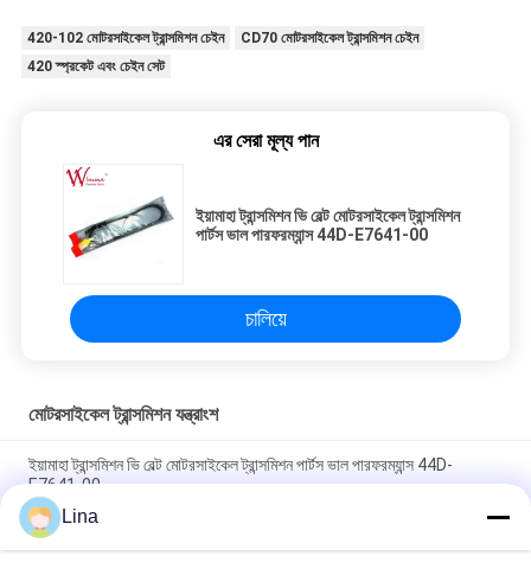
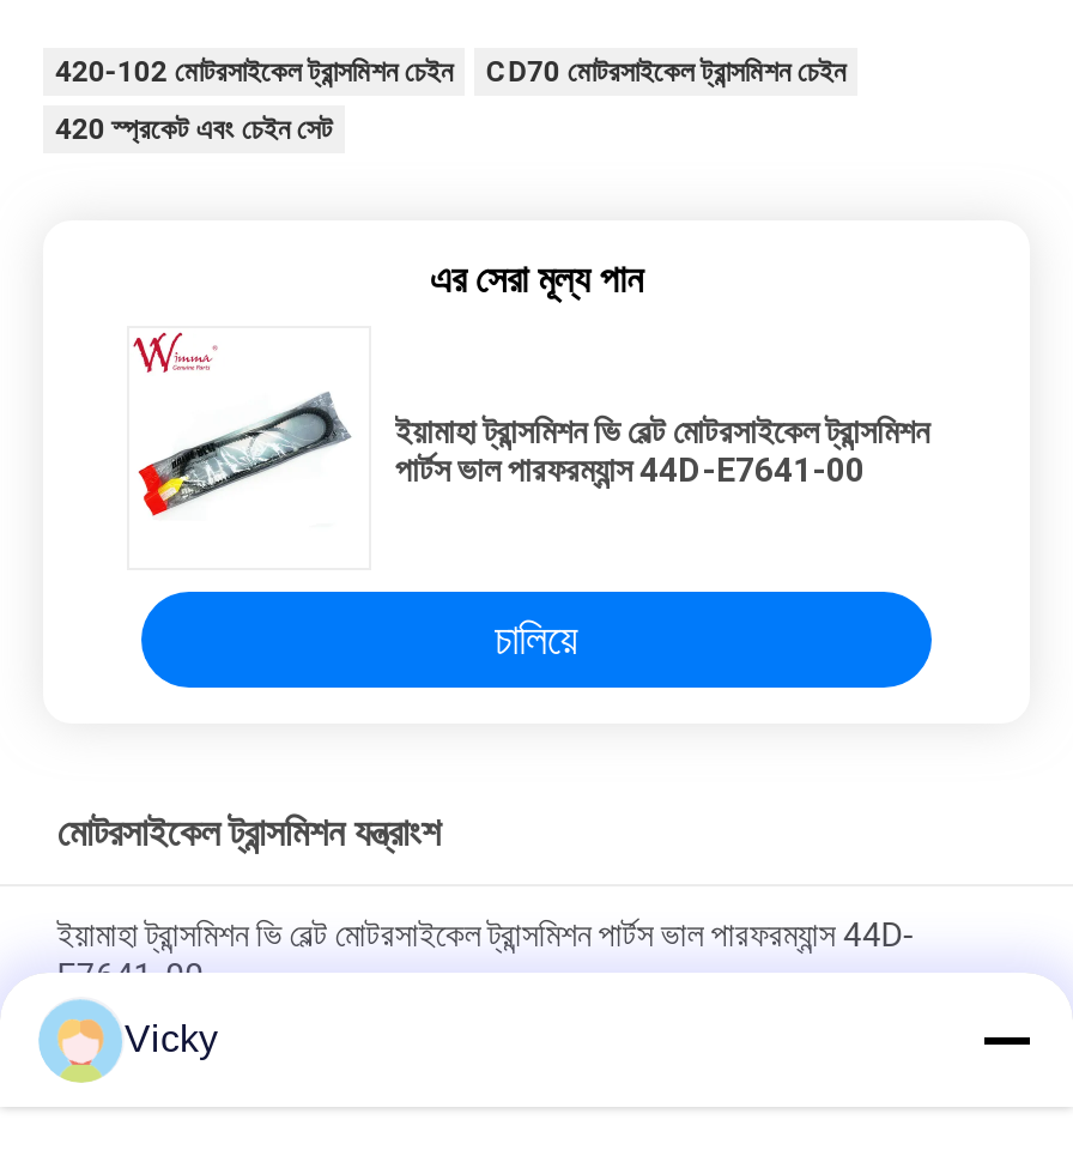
- Lina
+ Vicky
